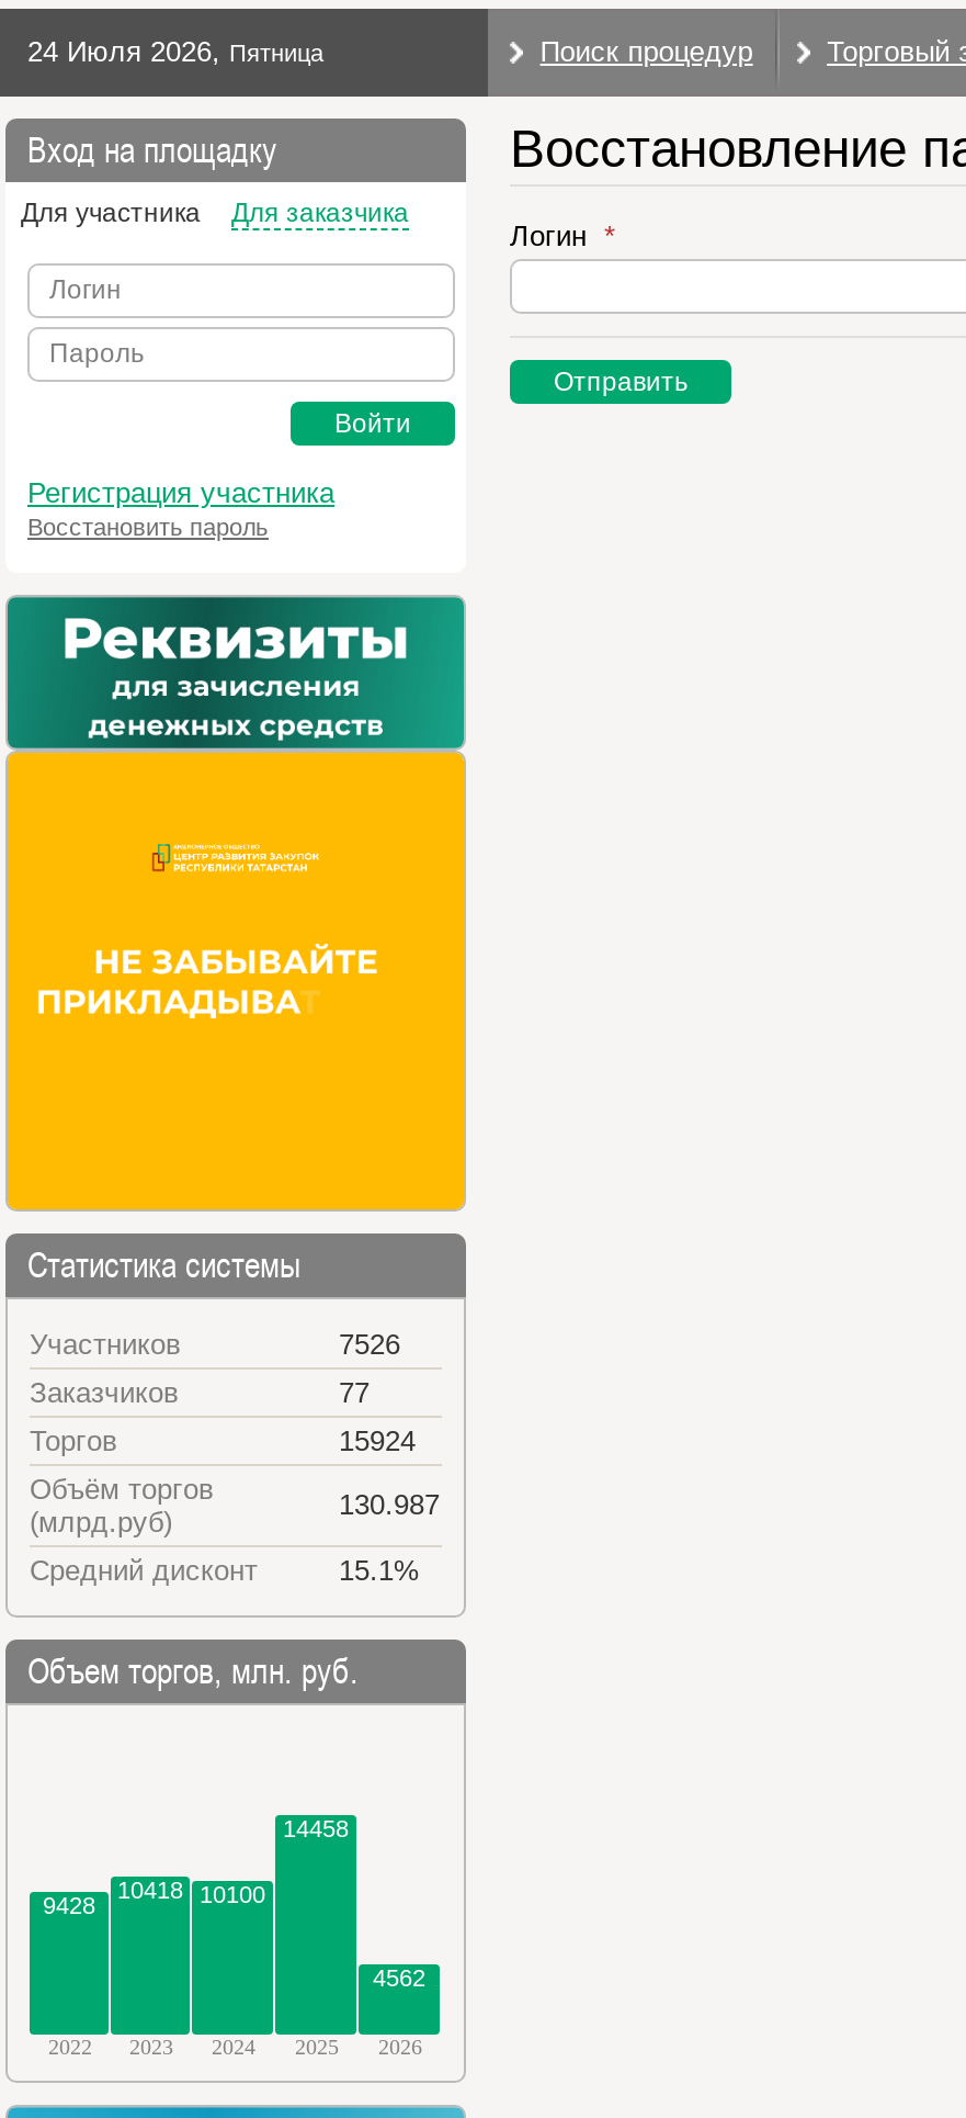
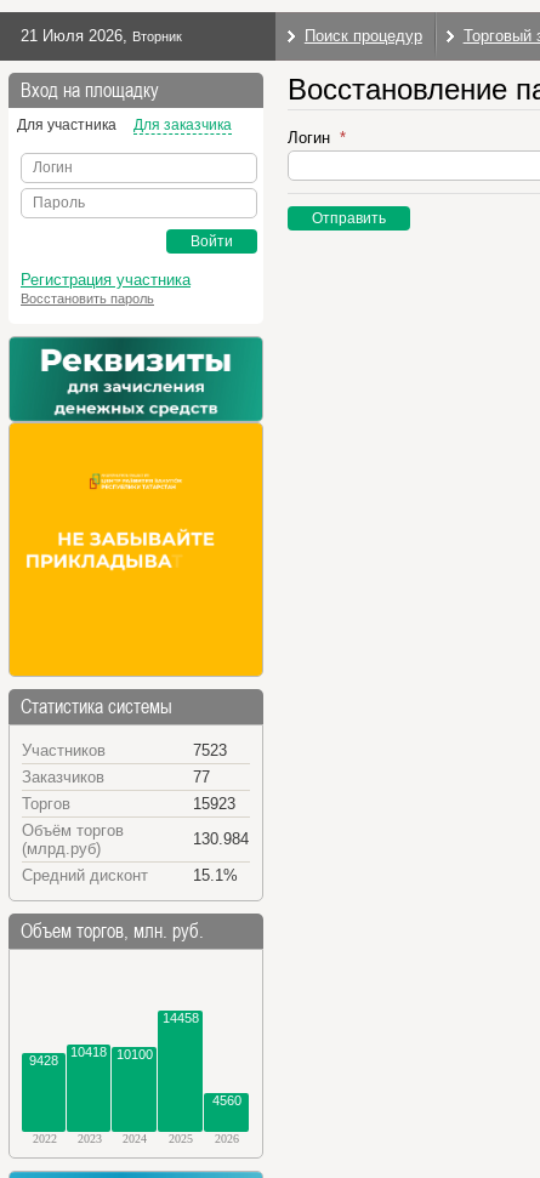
- 24 Июля 2026, Пятница
+ 21 Июля 2026, Вторник

- 7526
+ 7523

- 15924
+ 15923

- 130.987
+ 130.984

- 4562
+ 4560
